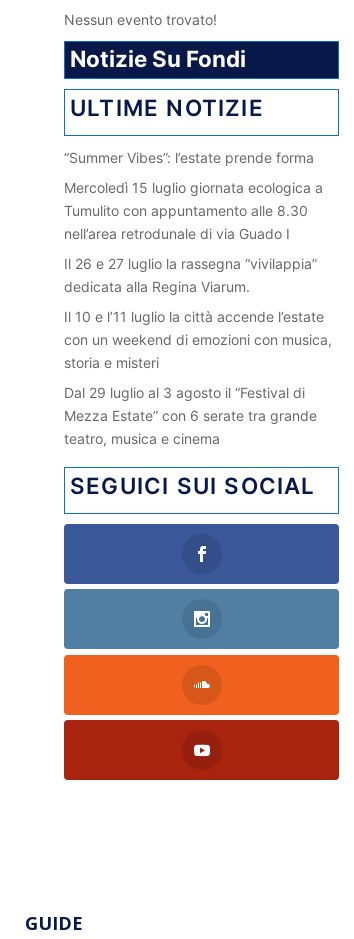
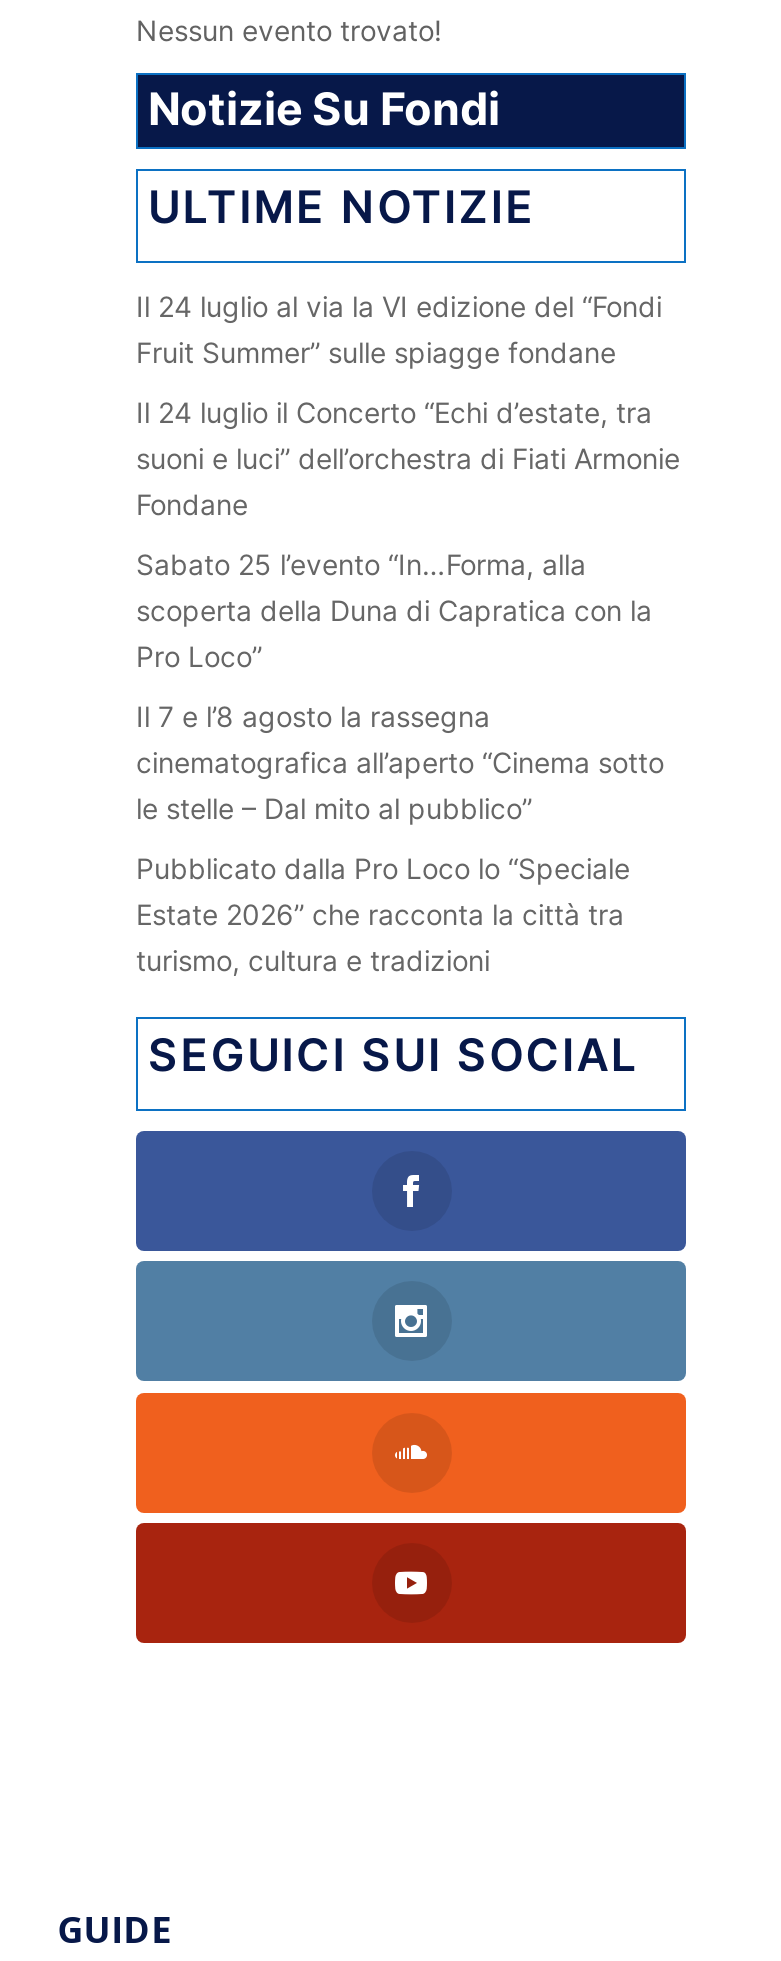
- “Summer Vibes”: l’estate prende forma
+ Il 24 luglio al via la VI edizione del “Fondi
+ Fruit Summer” sulle spiagge fondane

- Mercoledì 15 luglio giornata ecologica a
- Tumulito con appuntamento alle 8.30
- nell’area retrodunale di via Guado I
+ Il 24 luglio il Concerto “Echi d’estate, tra
+ suoni e luci” dell’orchestra di Fiati Armonie
+ Fondane

- Il 26 e 27 luglio la rassegna “vivilappia”
- dedicata alla Regina Viarum.
+ Sabato 25 l’evento “In…Forma, alla
+ scoperta della Duna di Capratica con la
+ Pro Loco”

- Il 10 e l’11 luglio la città accende l’estate
- con un weekend di emozioni con musica,
- storia e misteri
+ Il 7 e l’8 agosto la rassegna
+ cinematografica all’aperto “Cinema sotto
+ le stelle – Dal mito al pubblico”

- Dal 29 luglio al 3 agosto il “Festival di
- Mezza Estate” con 6 serate tra grande
- teatro, musica e cinema
+ Pubblicato dalla Pro Loco lo “Speciale
+ Estate 2026” che racconta la città tra
+ turismo, cultura e tradizioni
